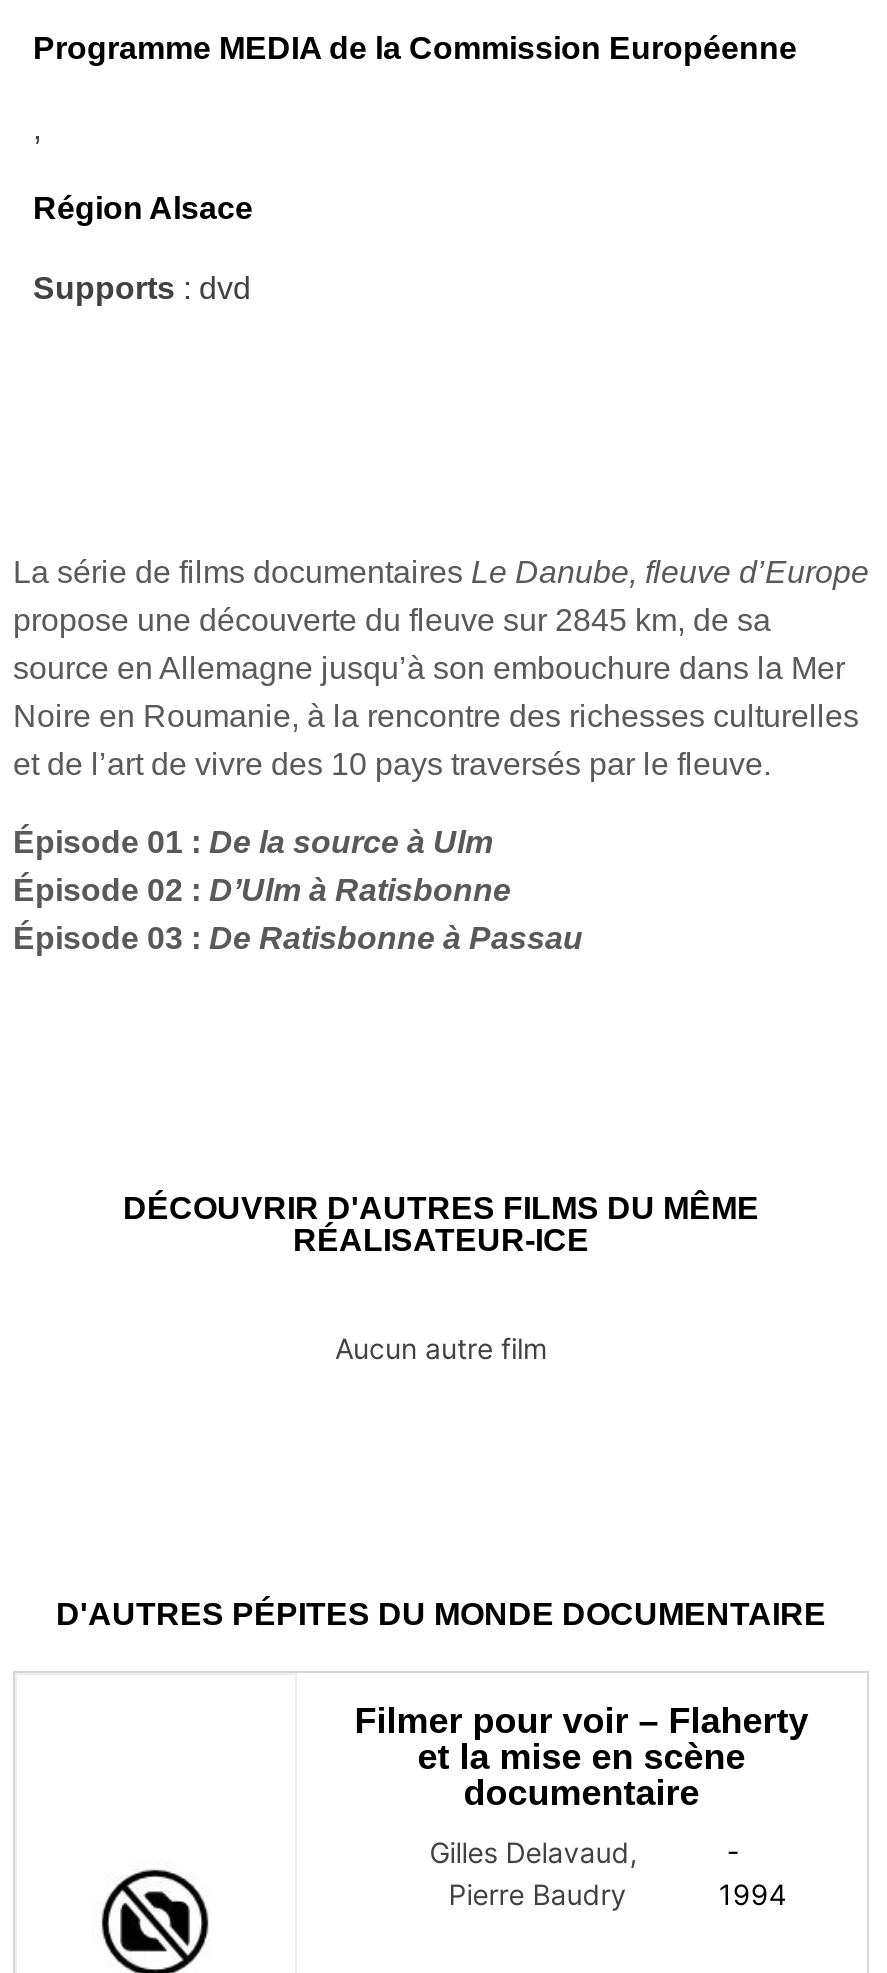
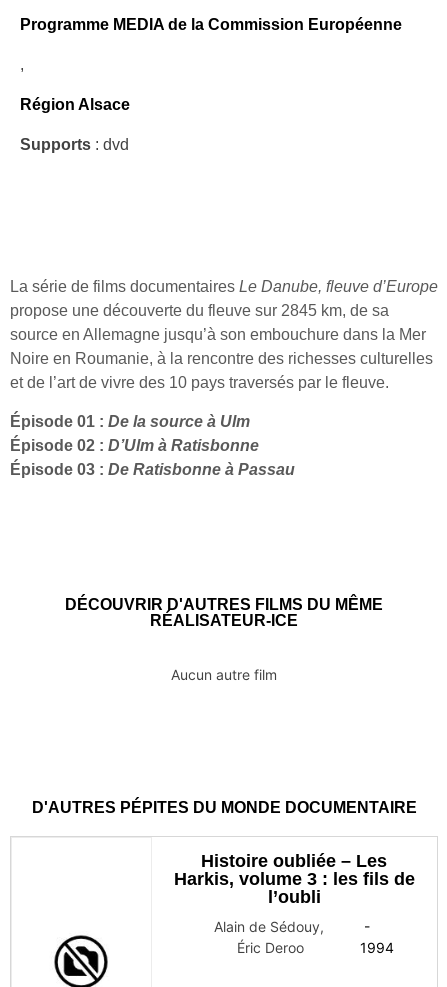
- Filmer pour voir – Flaherty
- et la mise en scène
- documentaire
+ Histoire oubliée – Les
+ Harkis, volume 3 : les fils de
+ l’oubli

- Gilles Delavaud,
- Pierre Baudry
+ Alain de Sédouy,
+ Éric Deroo
